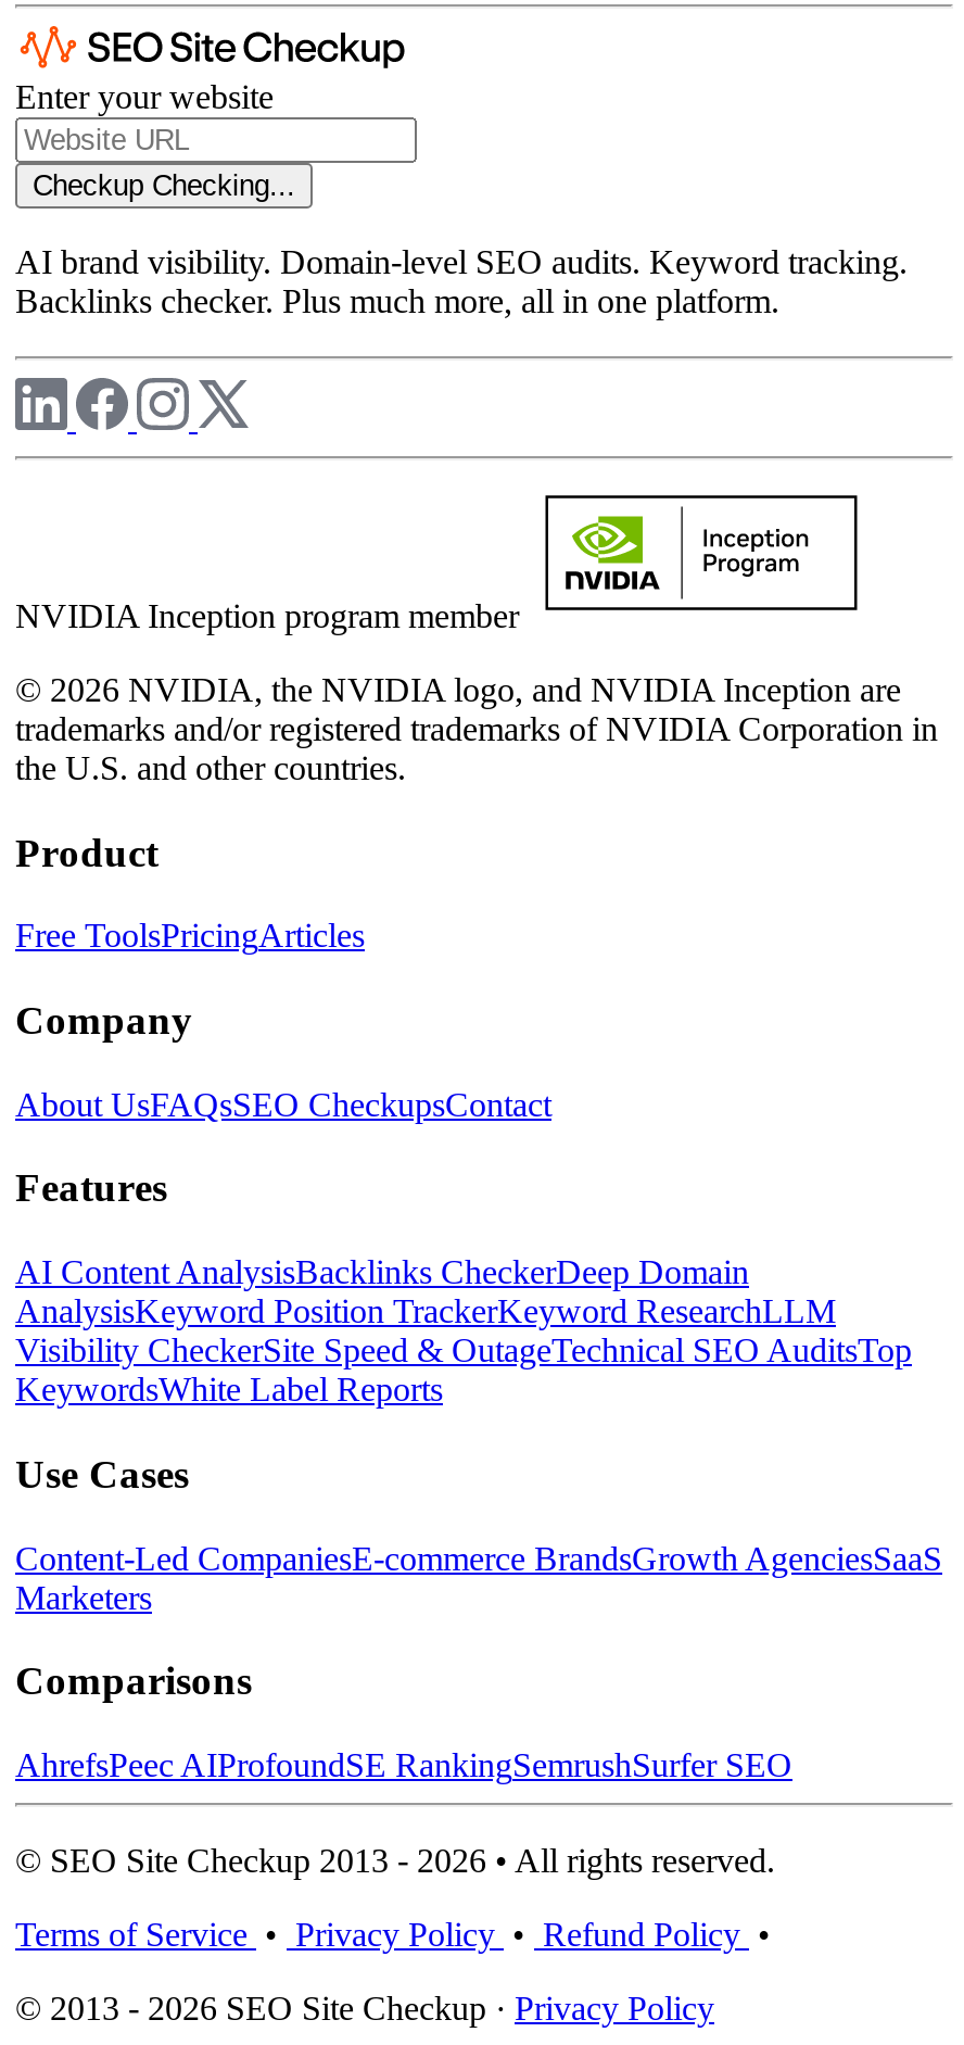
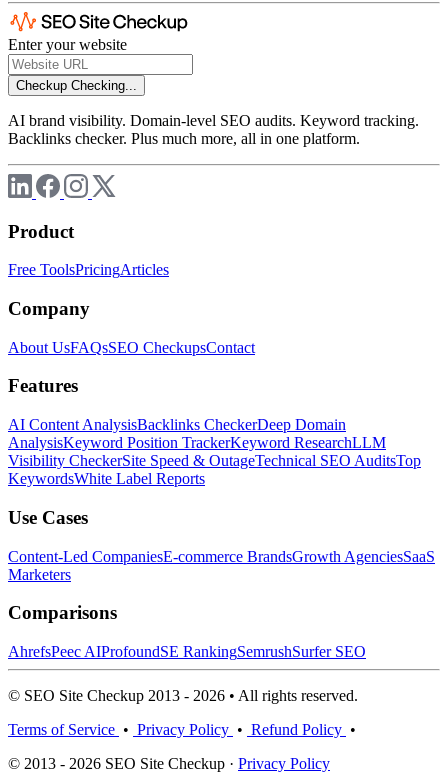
- [image]
- NVIDIA Inception program member
- © 2026 NVIDIA, the NVIDIA logo, and NVIDIA Inception are
- trademarks and/or registered trademarks of NVIDIA Corporation in
- the U.S. and other countries.
